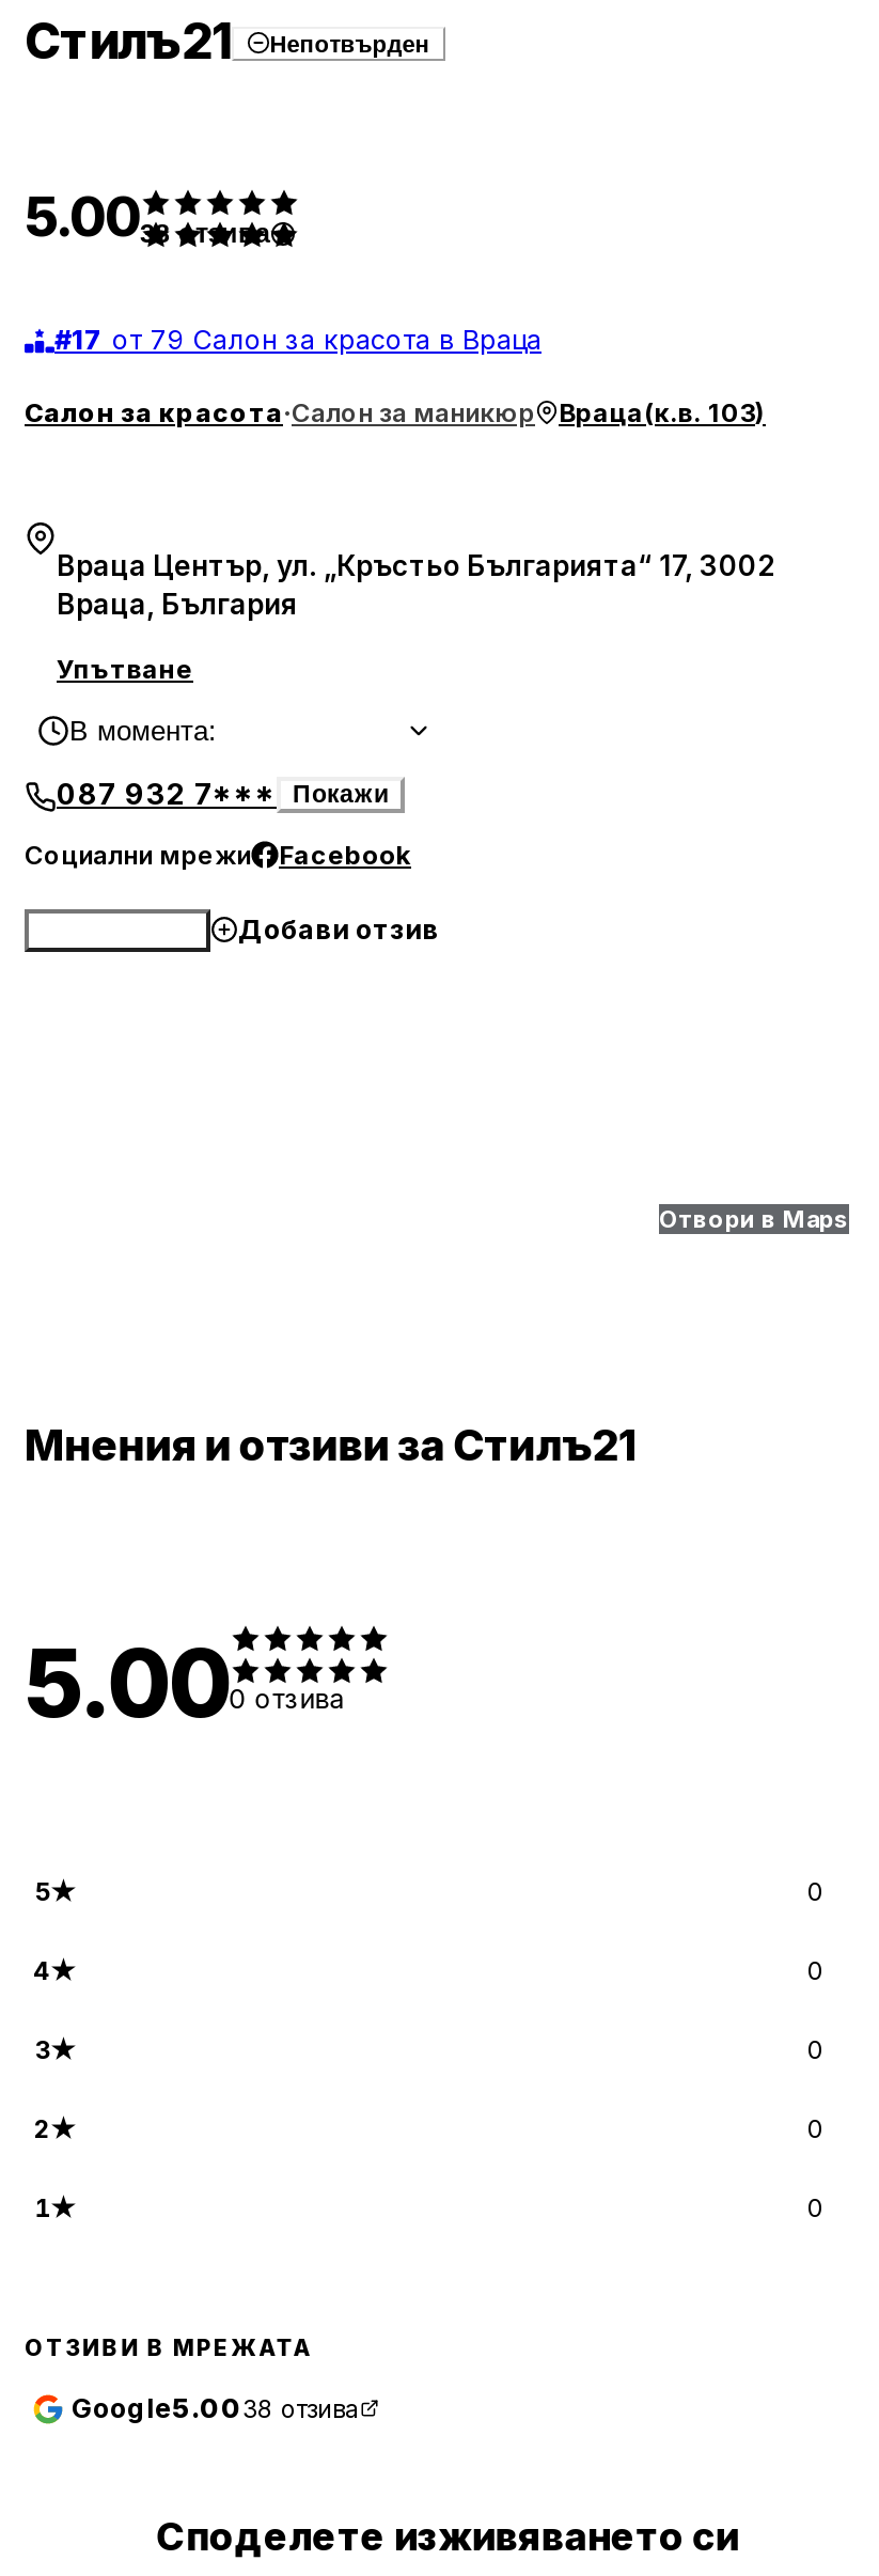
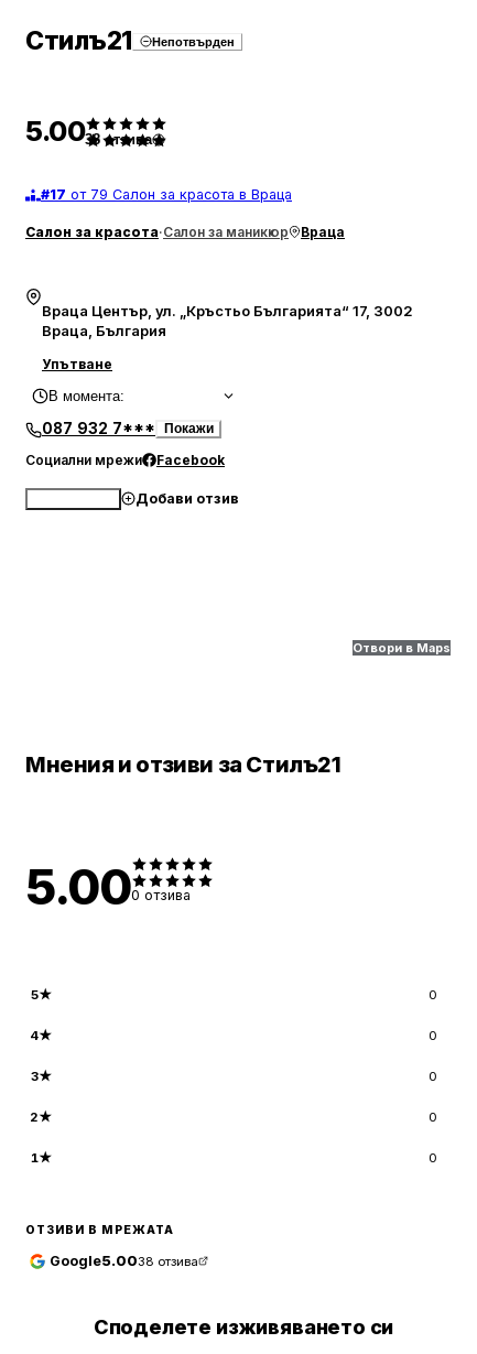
- Враца(к.в. 103)
+ Враца
